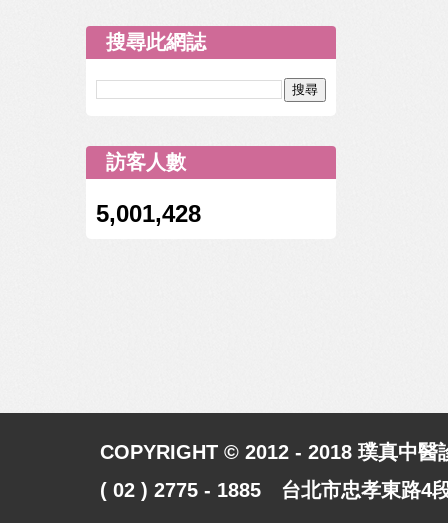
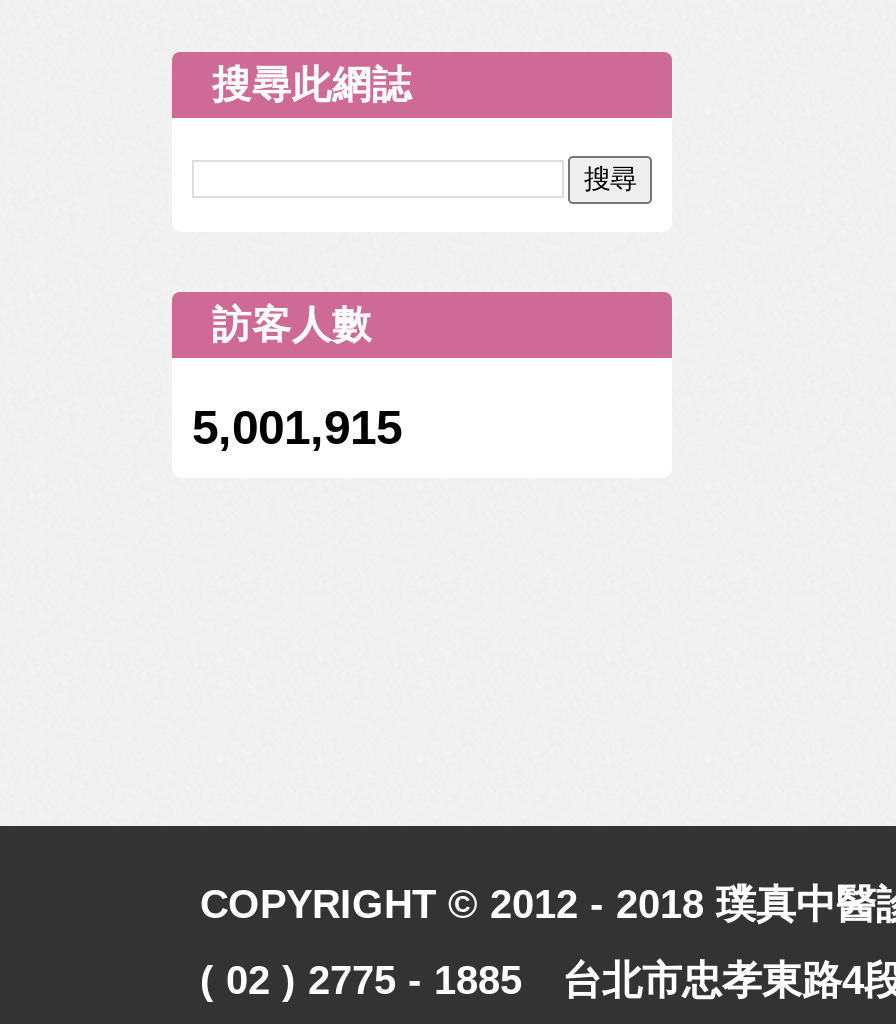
- 5,001,428
+ 5,001,915
